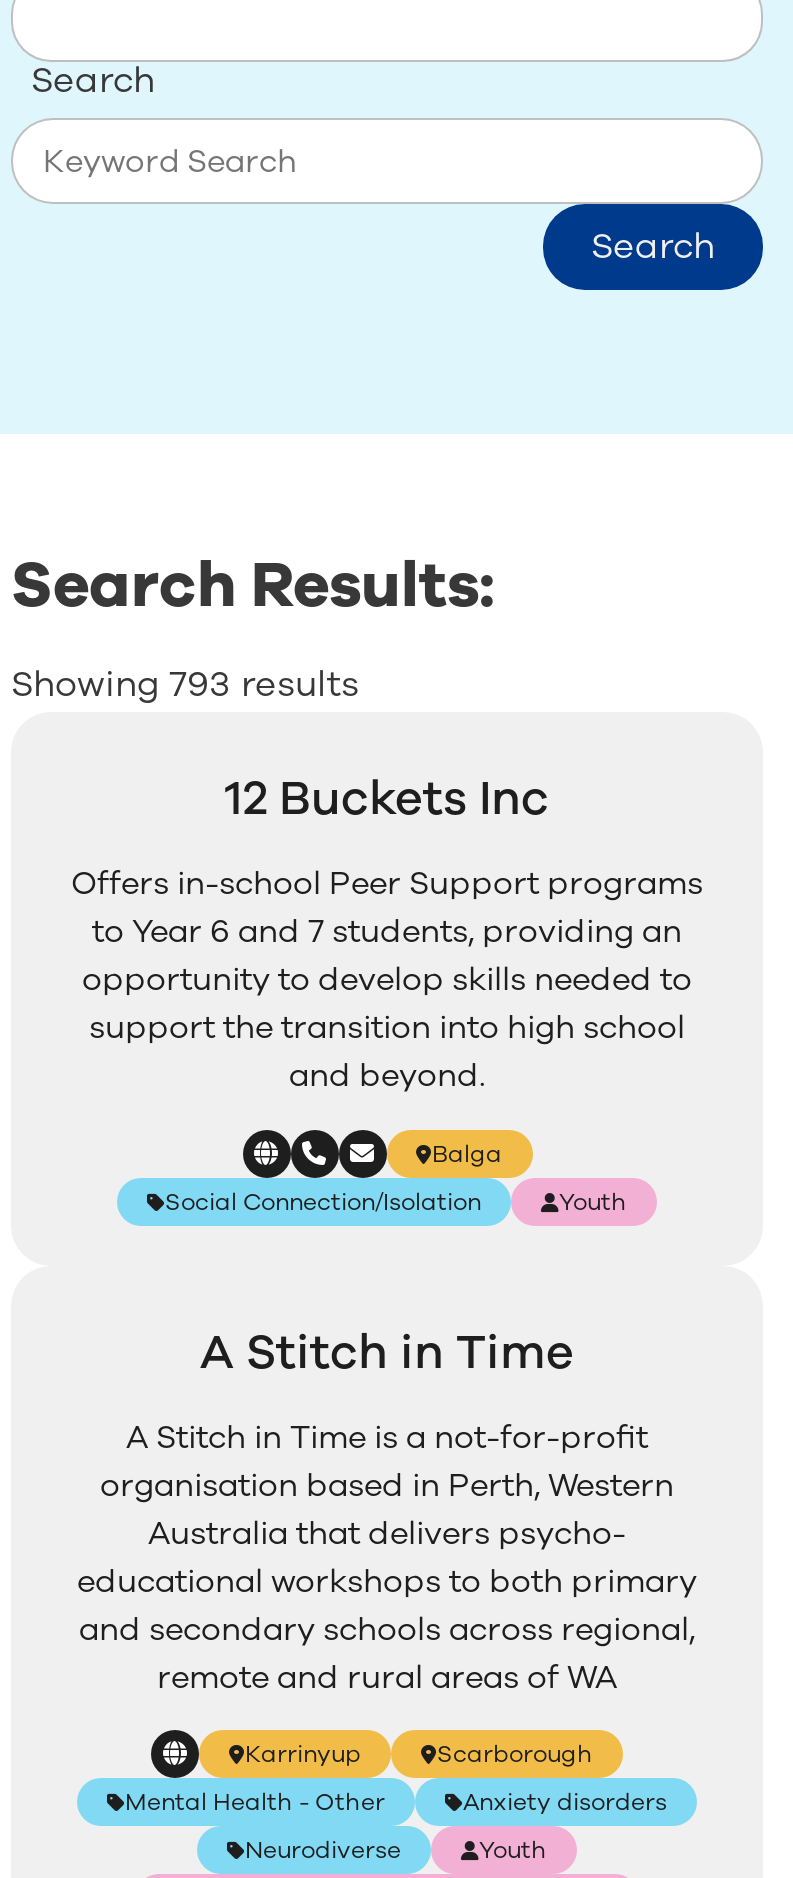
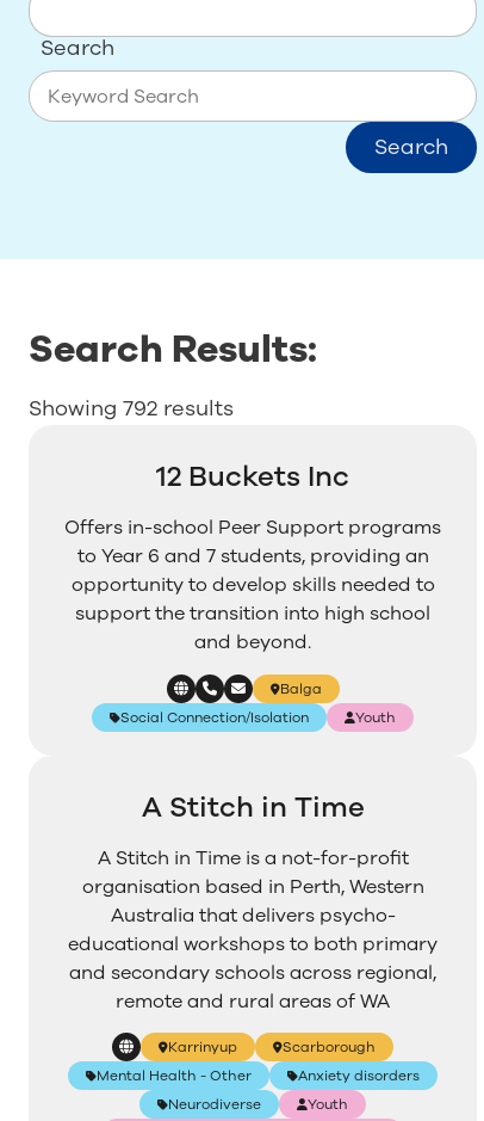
- Showing 793 results
+ Showing 792 results
